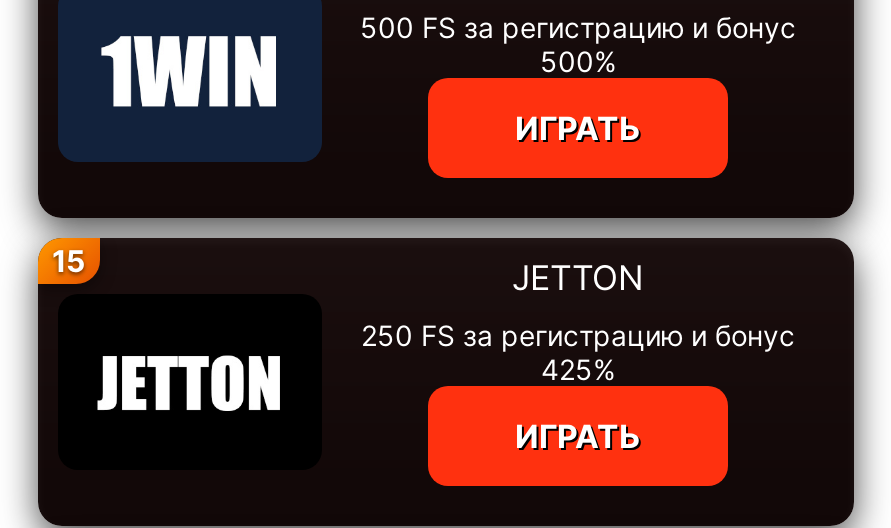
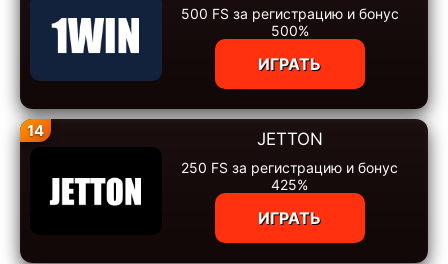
- 15
+ 14
